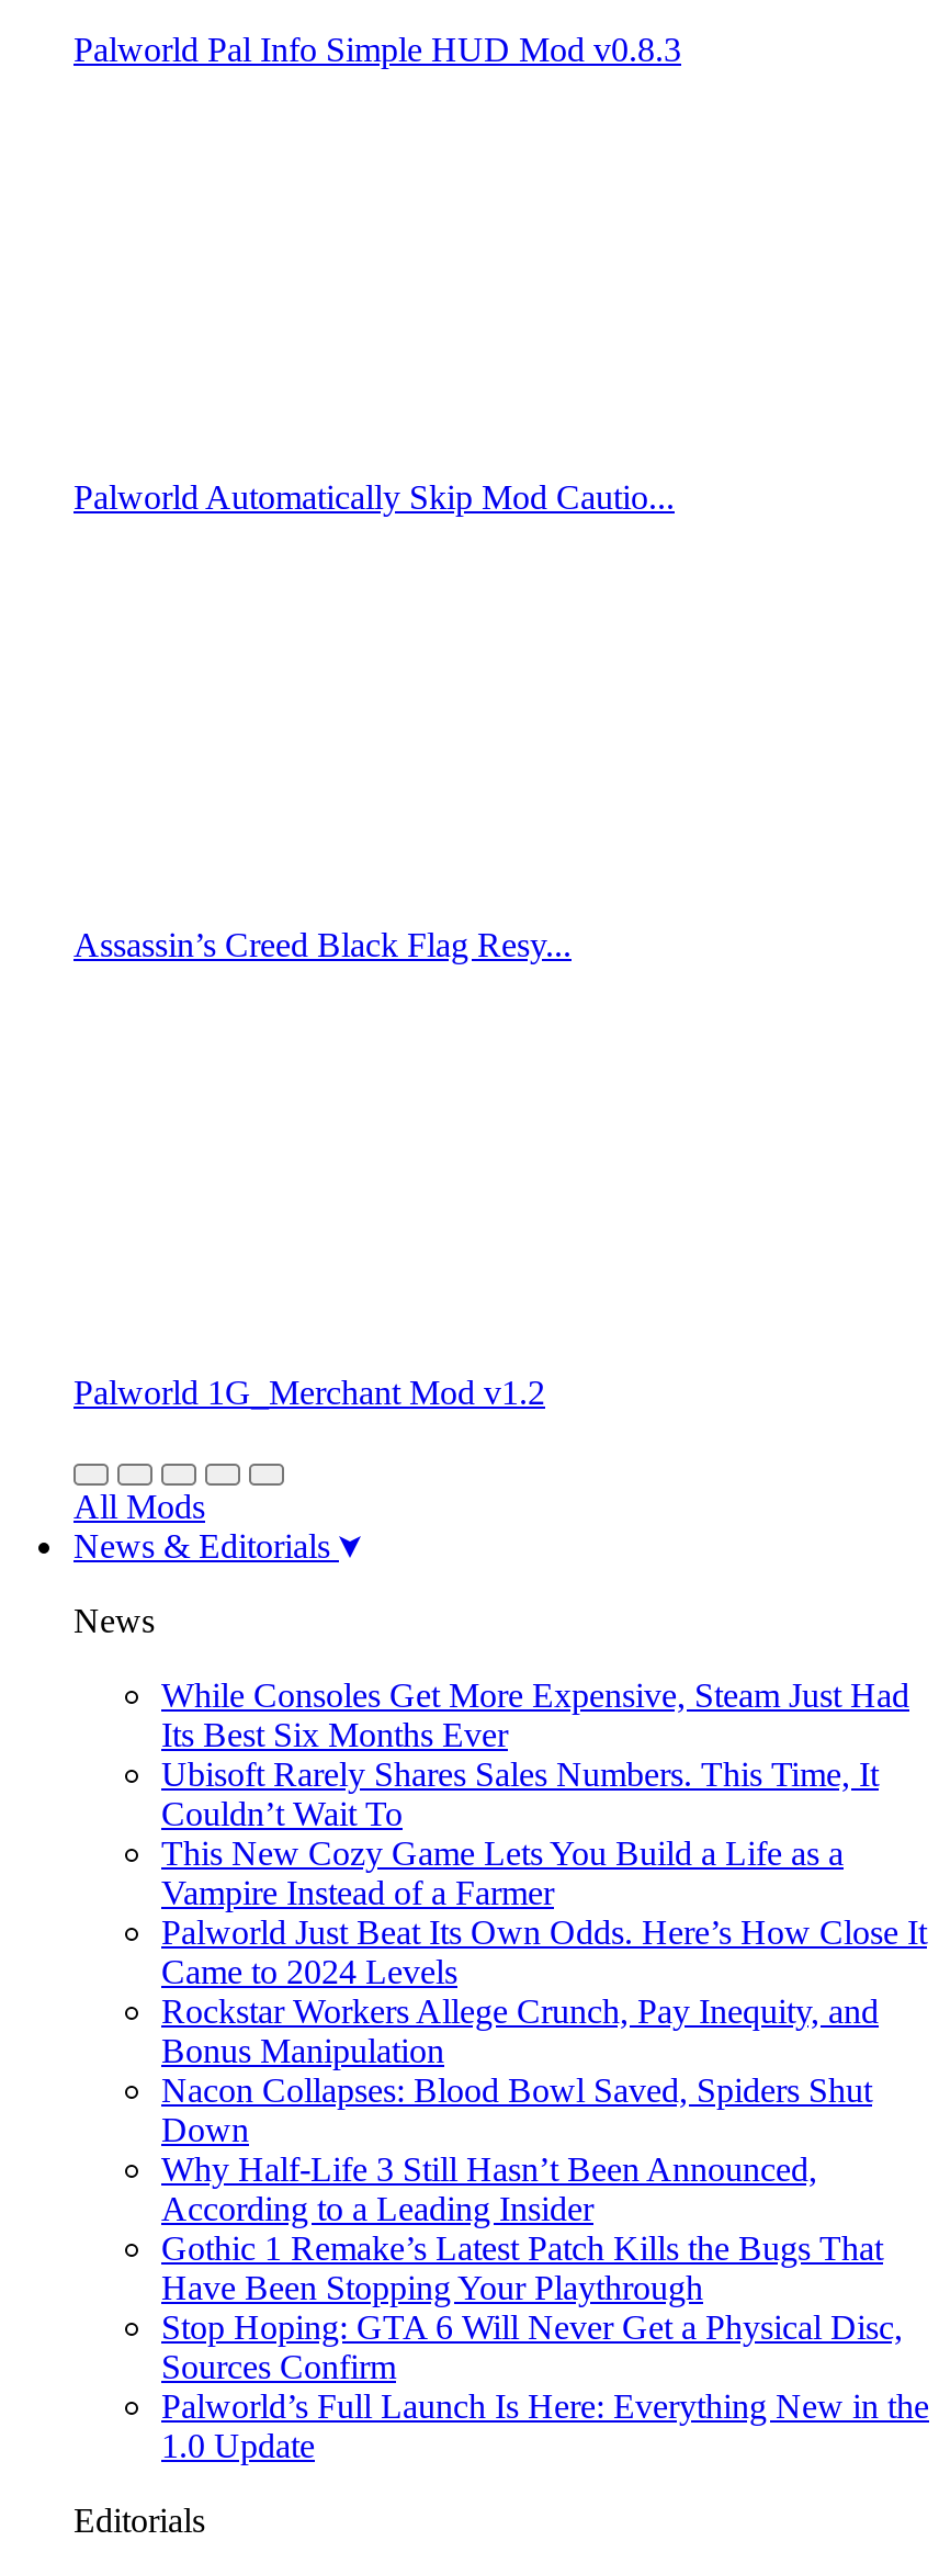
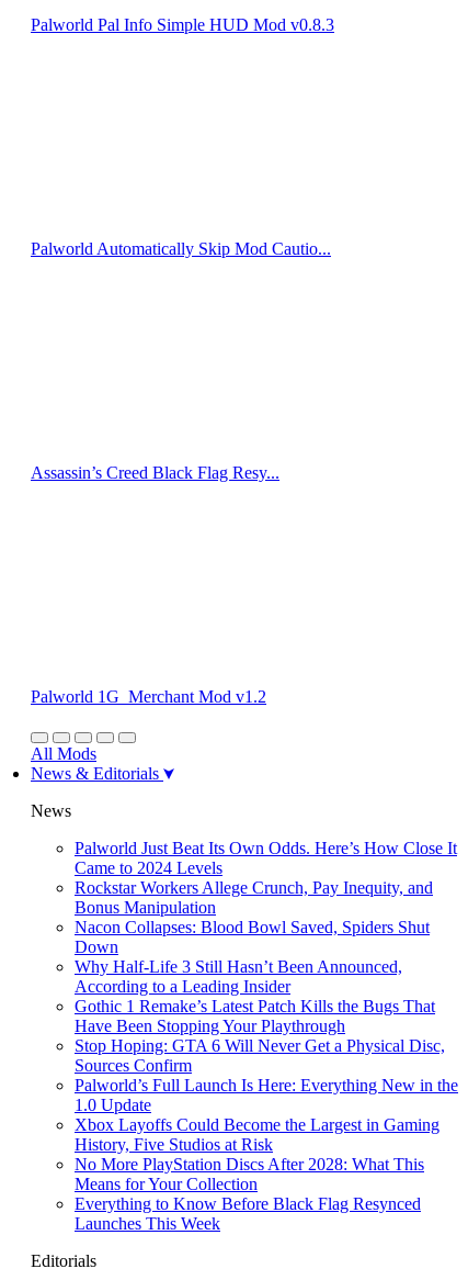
- While Consoles Get More Expensive, Steam Just Had
- Its Best Six Months Ever
- Ubisoft Rarely Shares Sales Numbers. This Time, It
- Couldn’t Wait To
- This New Cozy Game Lets You Build a Life as a
- Vampire Instead of a Farmer

moved up: Palworld Just Beat Its Own Odds. Here’s How Close It | Came to 2024 Levels | Rockstar Workers Allege Crunch, Pay Inequity, and | ... | Palworld’s Full Launch Is Here: Everything New in the | 1.0 Update

+ Xbox Layoffs Could Become the Largest in Gaming
+ History, Five Studios at Risk
+ No More PlayStation Discs After 2028: What This
+ Means for Your Collection
+ Everything to Know Before Black Flag Resynced
+ Launches This Week
